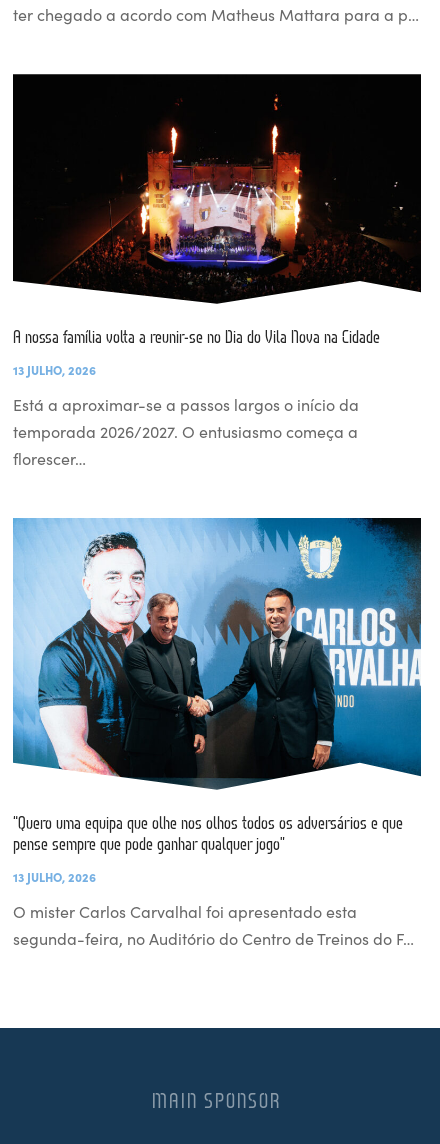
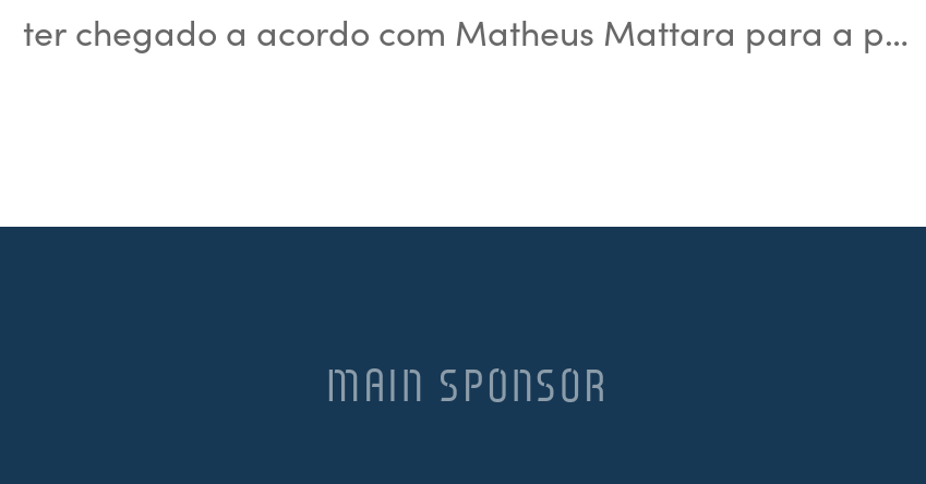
- [image]
- A nossa família volta a reunir-se no Dia do Vila Nova na Cidade
- 13 JULHO, 2026
- Está a aproximar-se a passos largos o início da
- temporada 2026/2027. O entusiasmo começa a
- florescer…

- [image]
- “Quero uma equipa que olhe nos olhos todos os adversários e que
- pense sempre que pode ganhar qualquer jogo”
- 13 JULHO, 2026
- O mister Carlos Carvalhal foi apresentado esta
- segunda-feira, no Auditório do Centro de Treinos do F…
